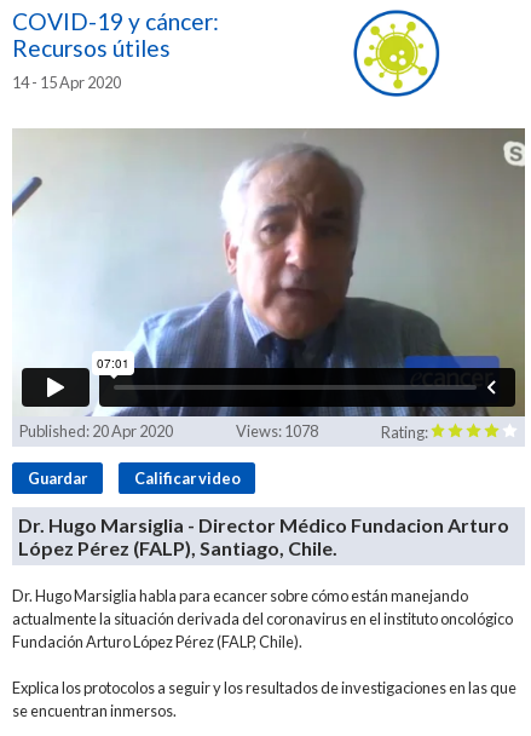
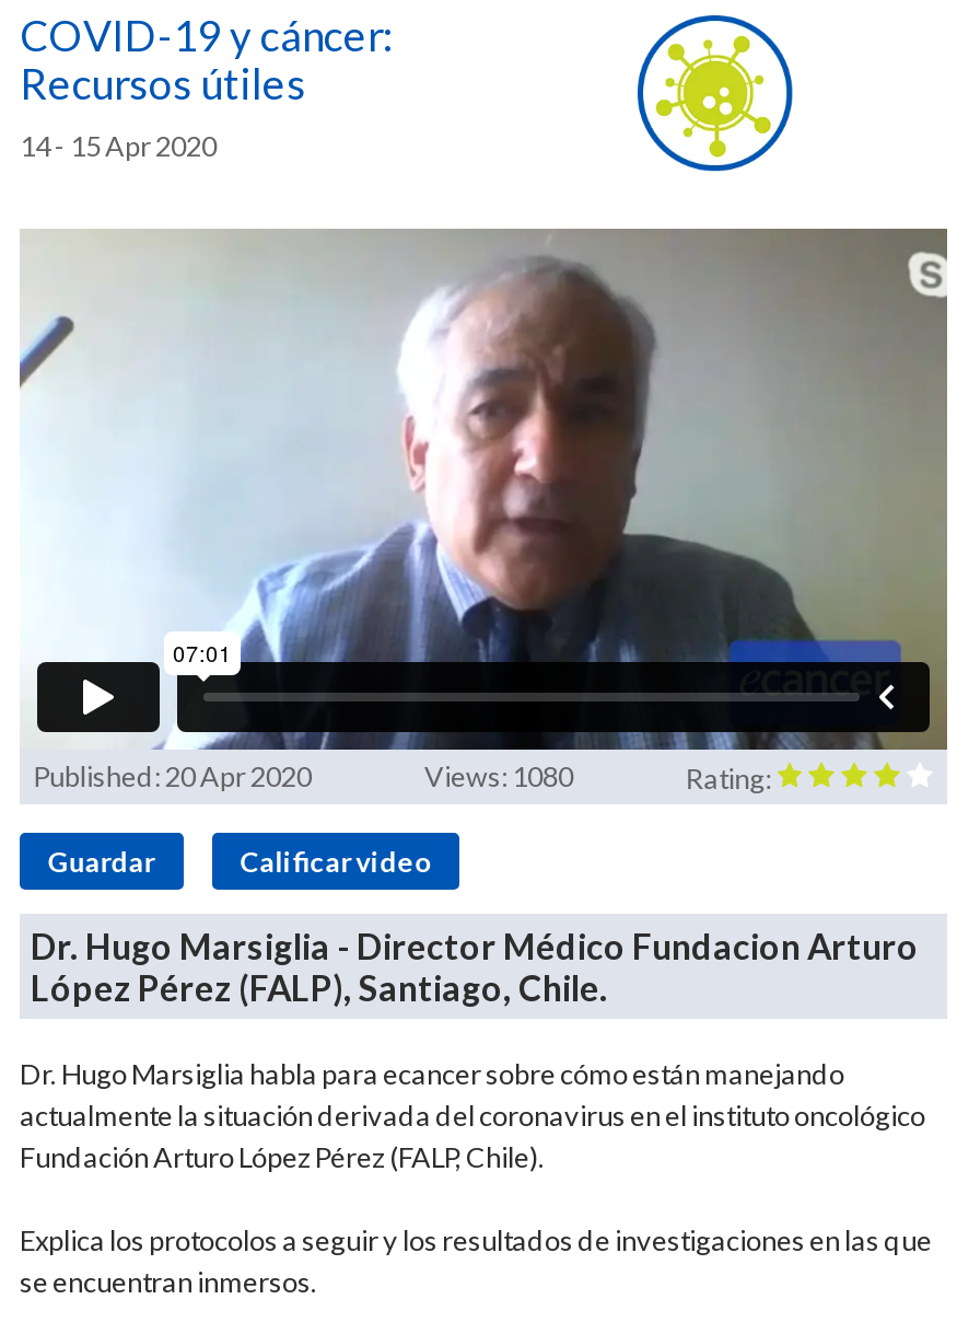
- Views: 1078
+ Views: 1080
